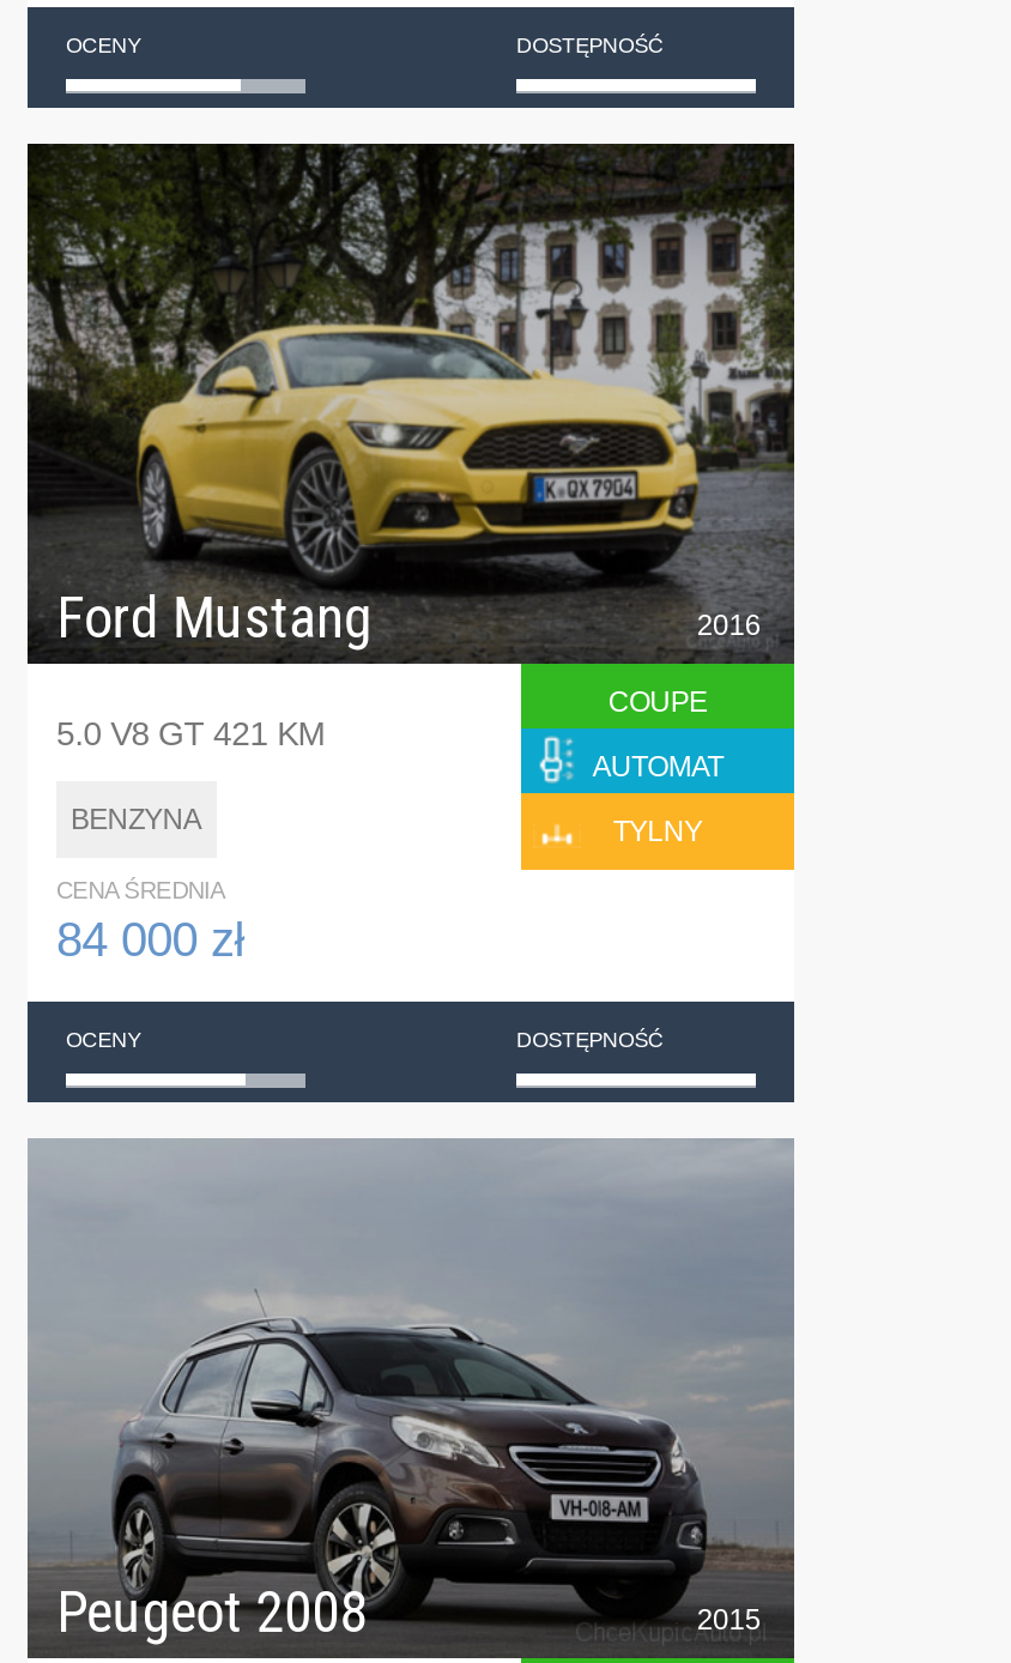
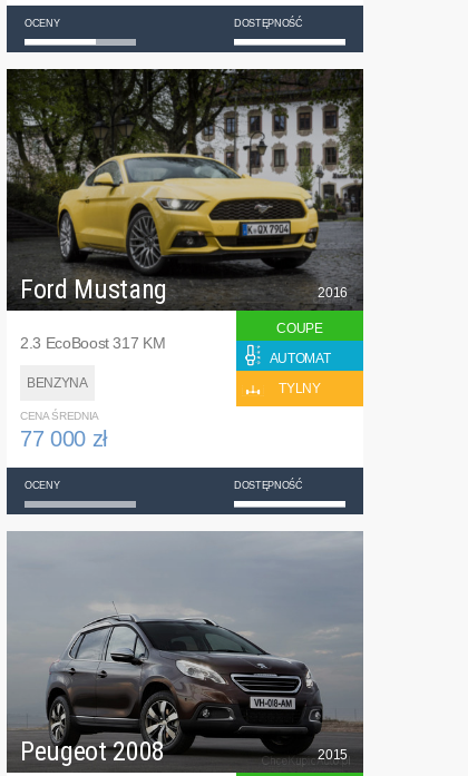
- 5.0 V8 GT 421 KM
+ 2.3 EcoBoost 317 KM

- 84 000 zł
+ 77 000 zł
